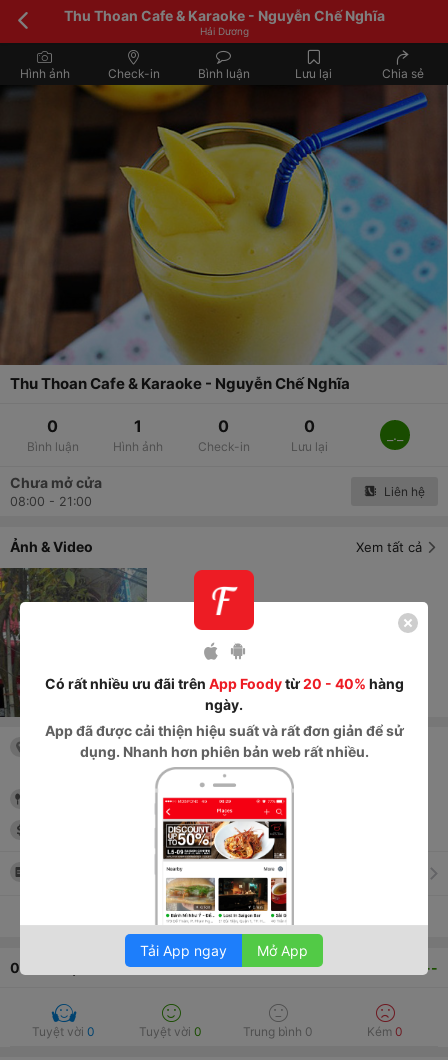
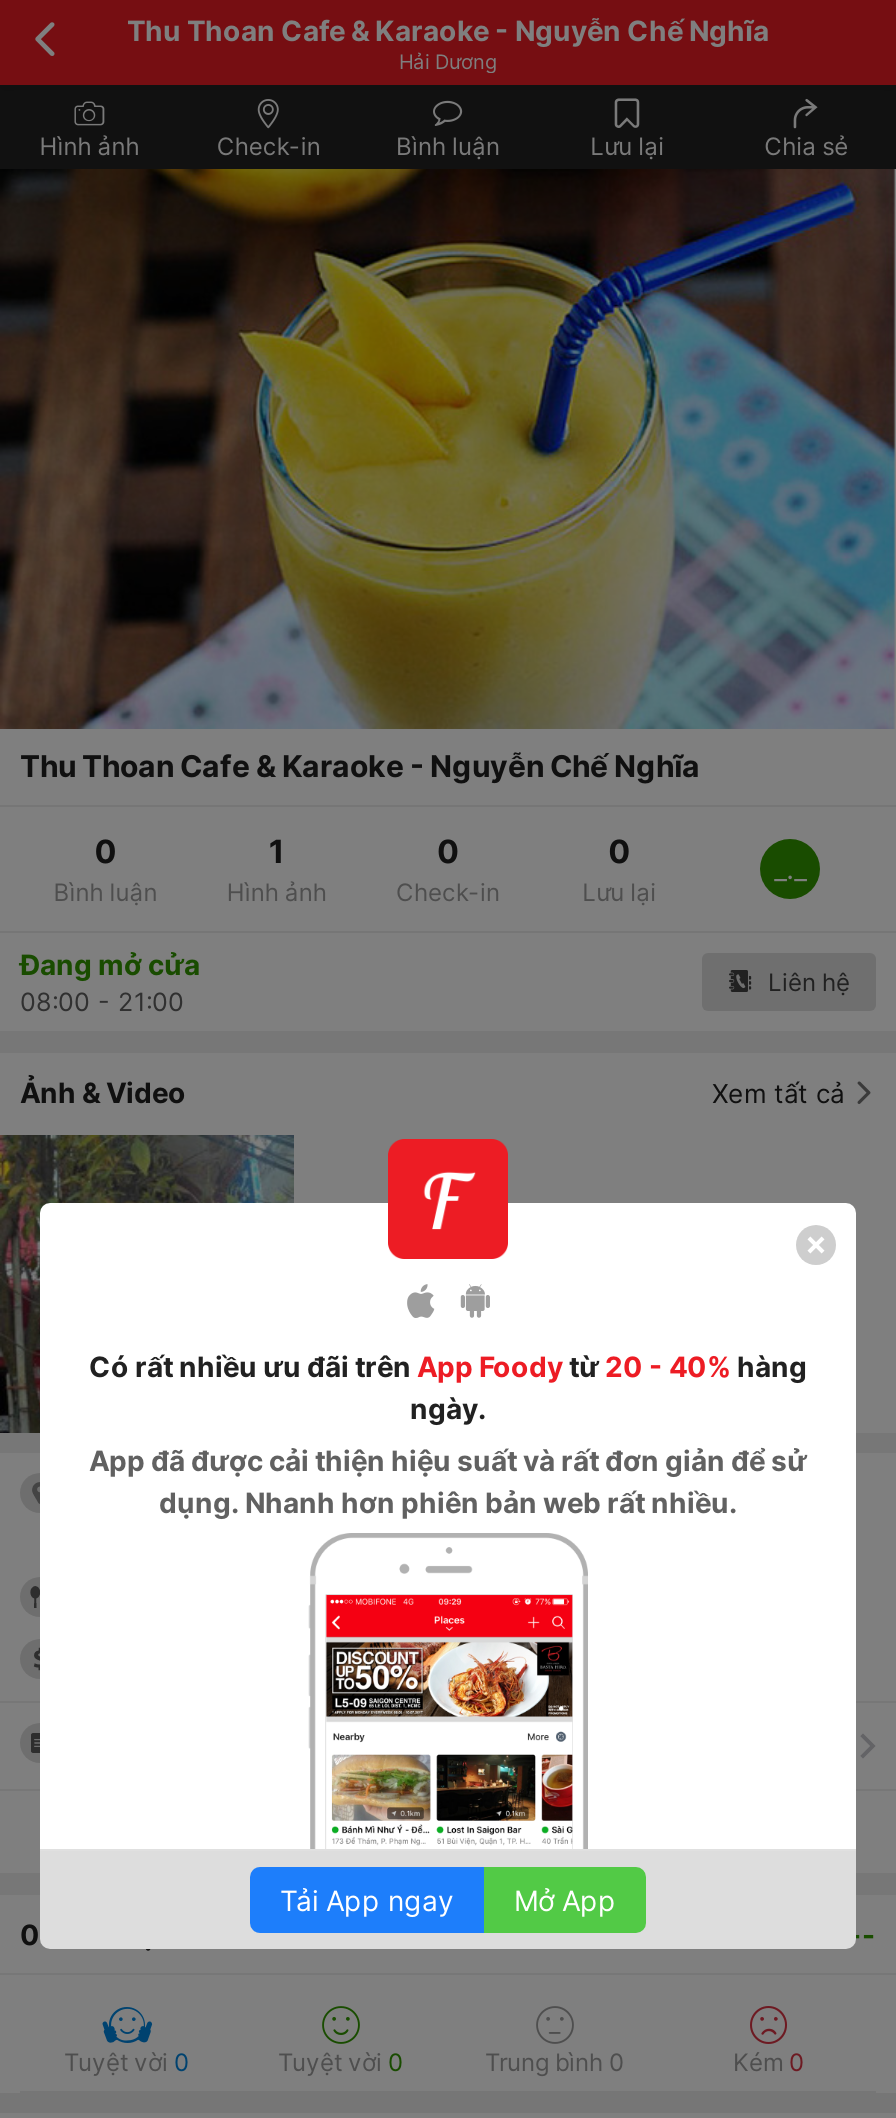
- Chưa mở cửa
+ Đang mở cửa
